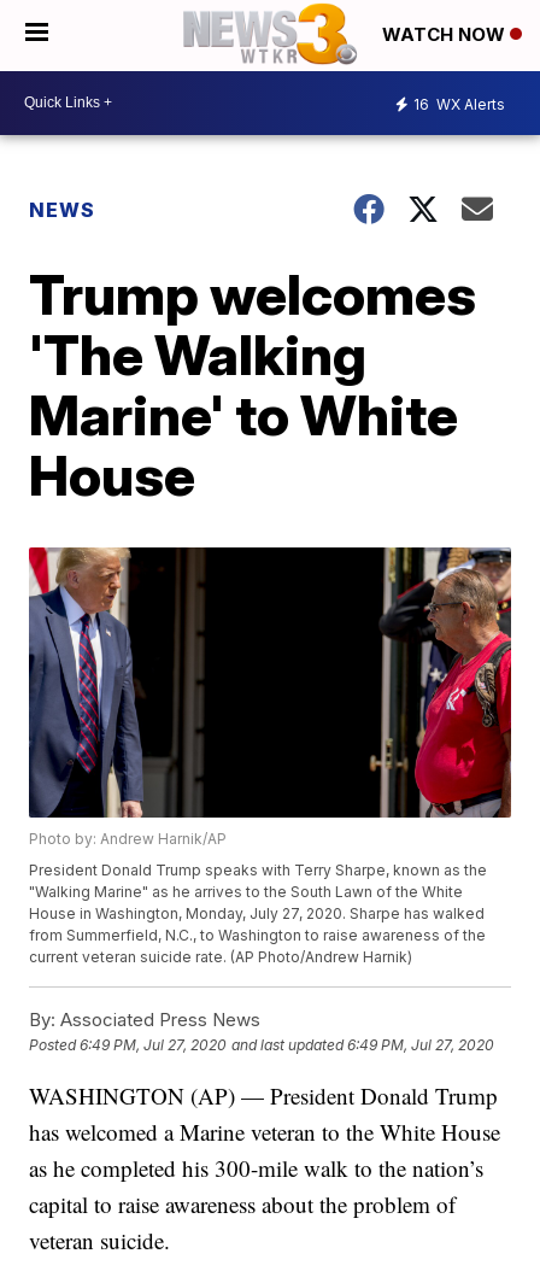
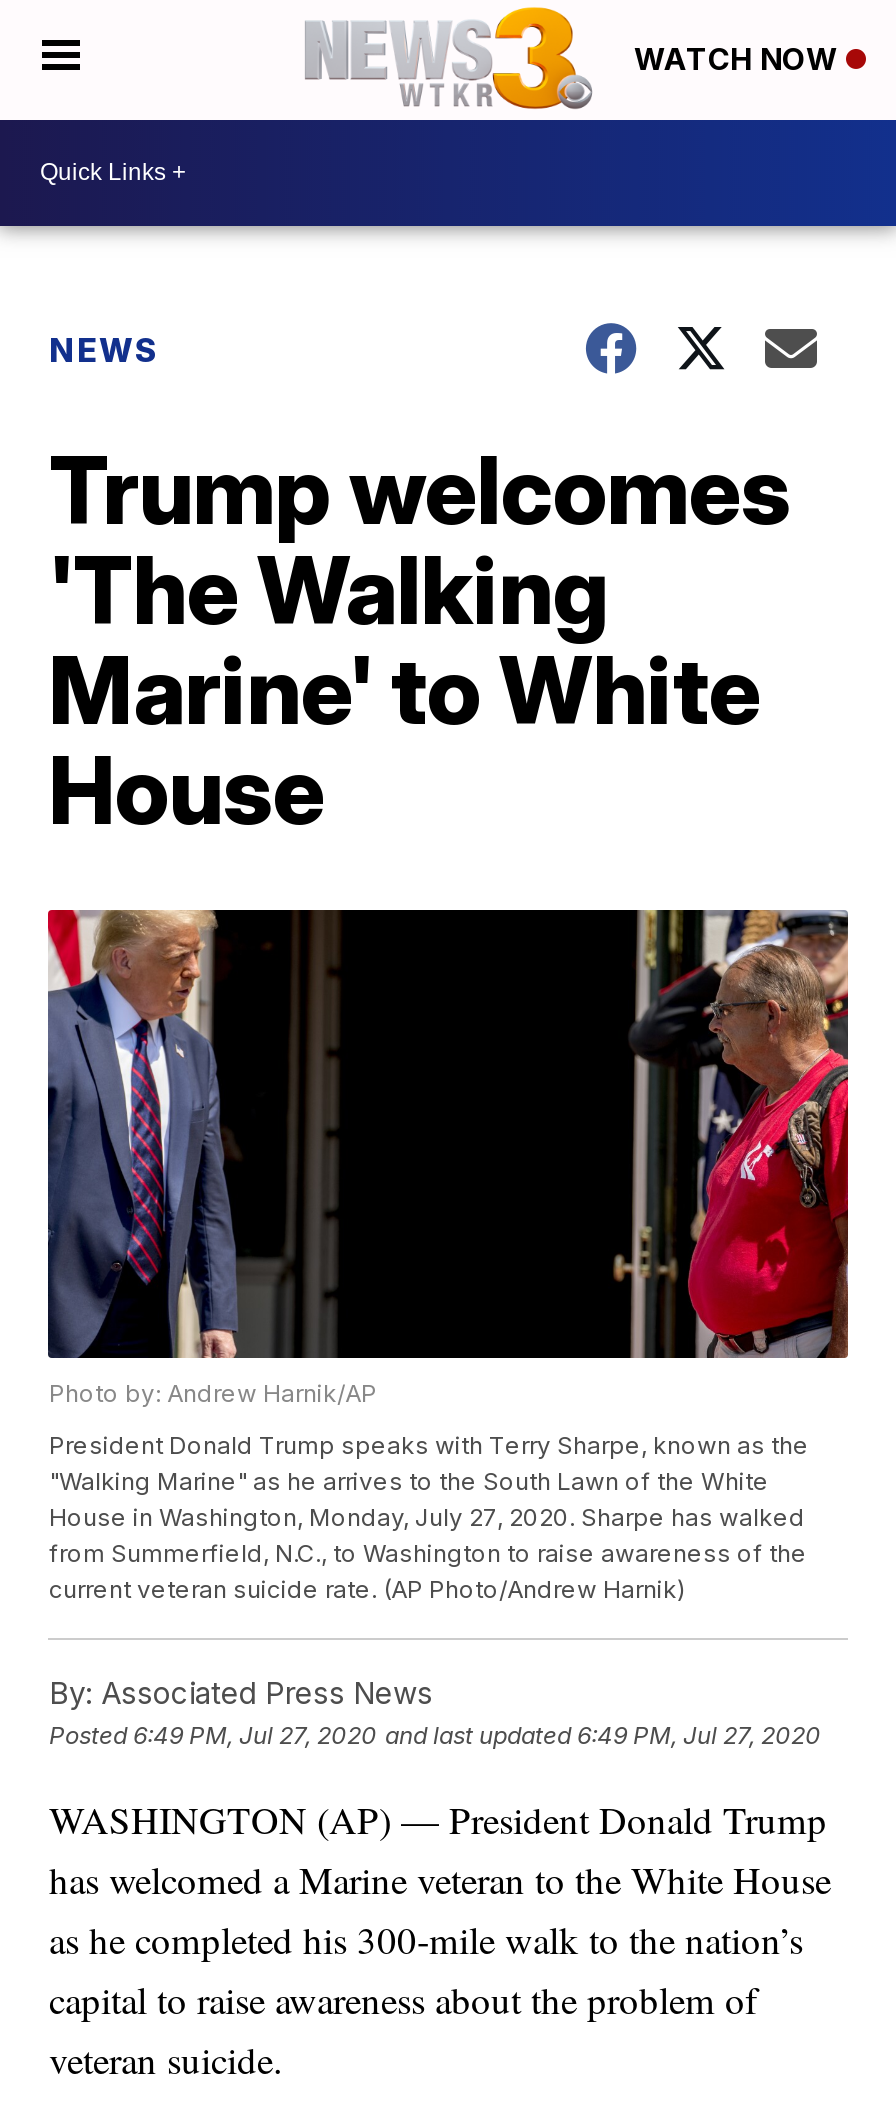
- 16 WX Alerts
